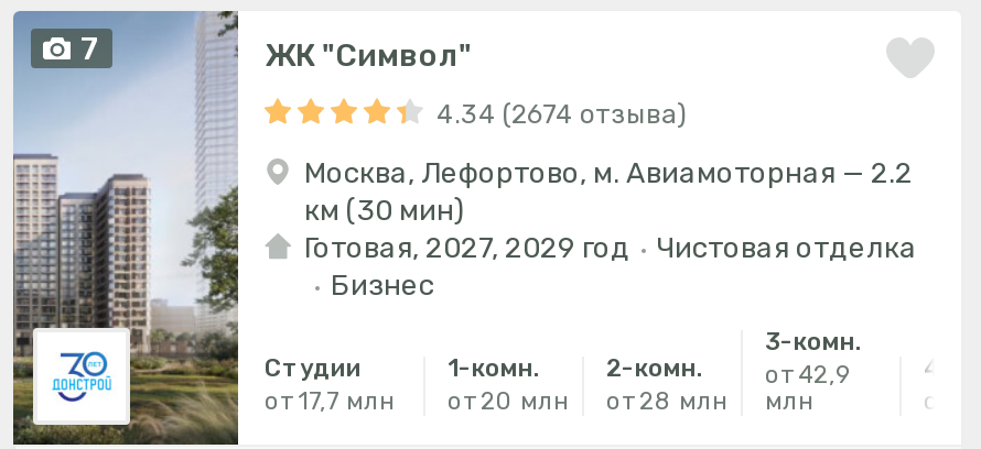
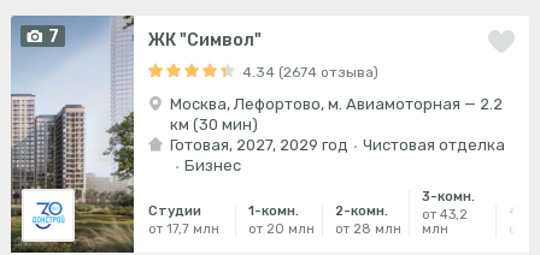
- от 42,9
+ от 43,2
